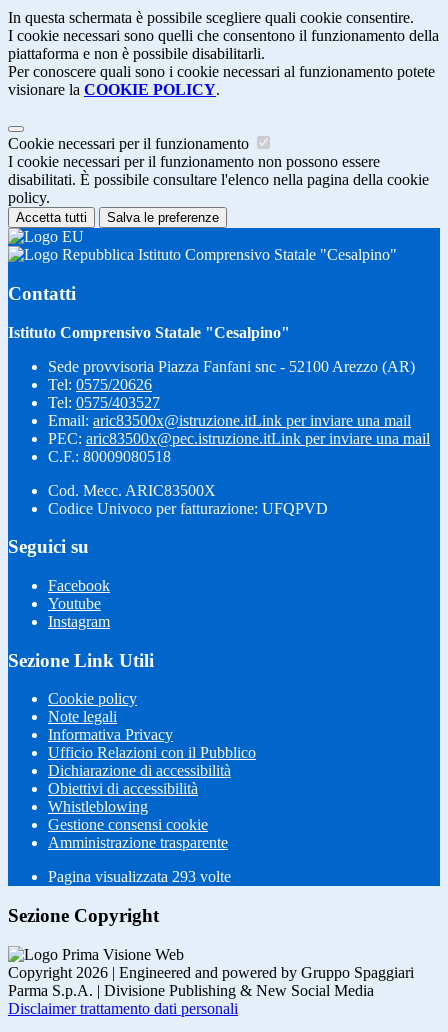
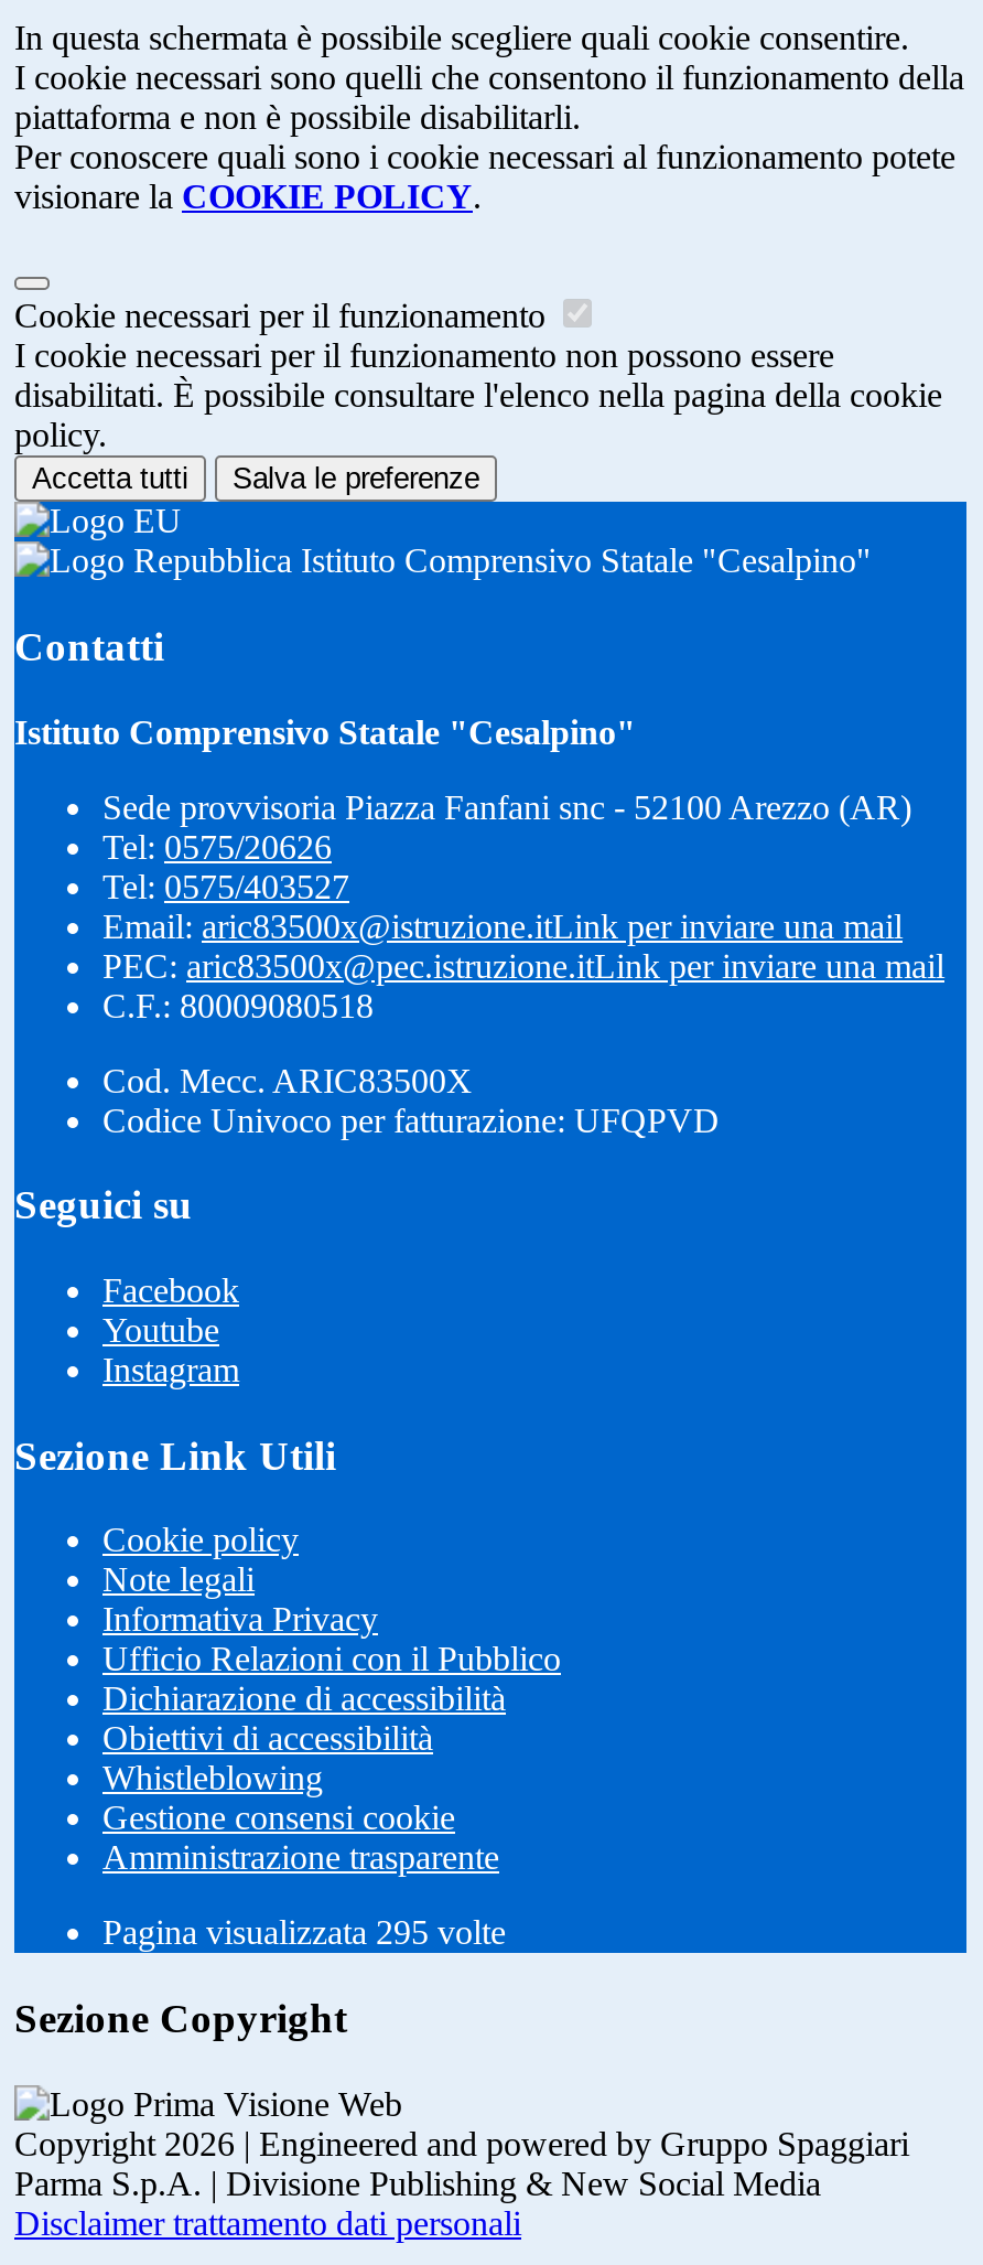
- Pagina visualizzata 293 volte
+ Pagina visualizzata 295 volte
